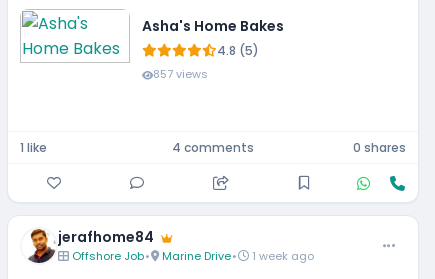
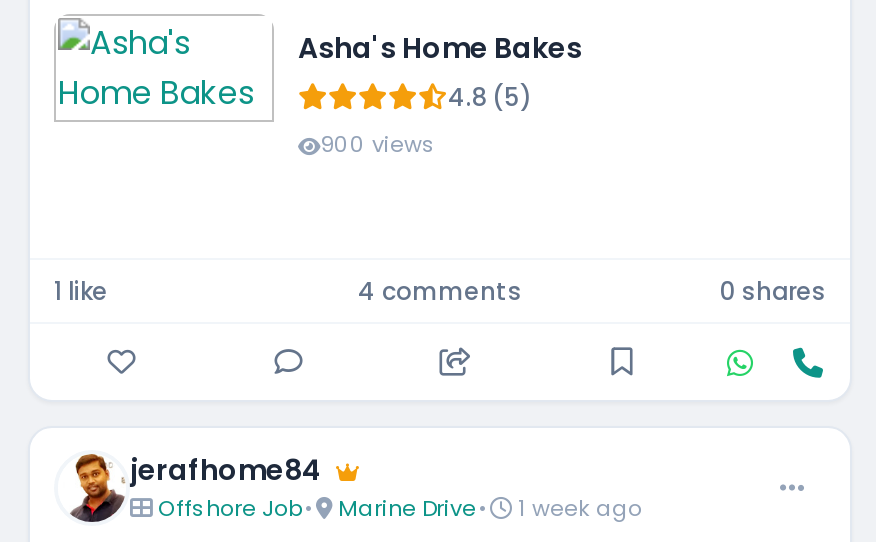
- 857 views
+ 900 views
